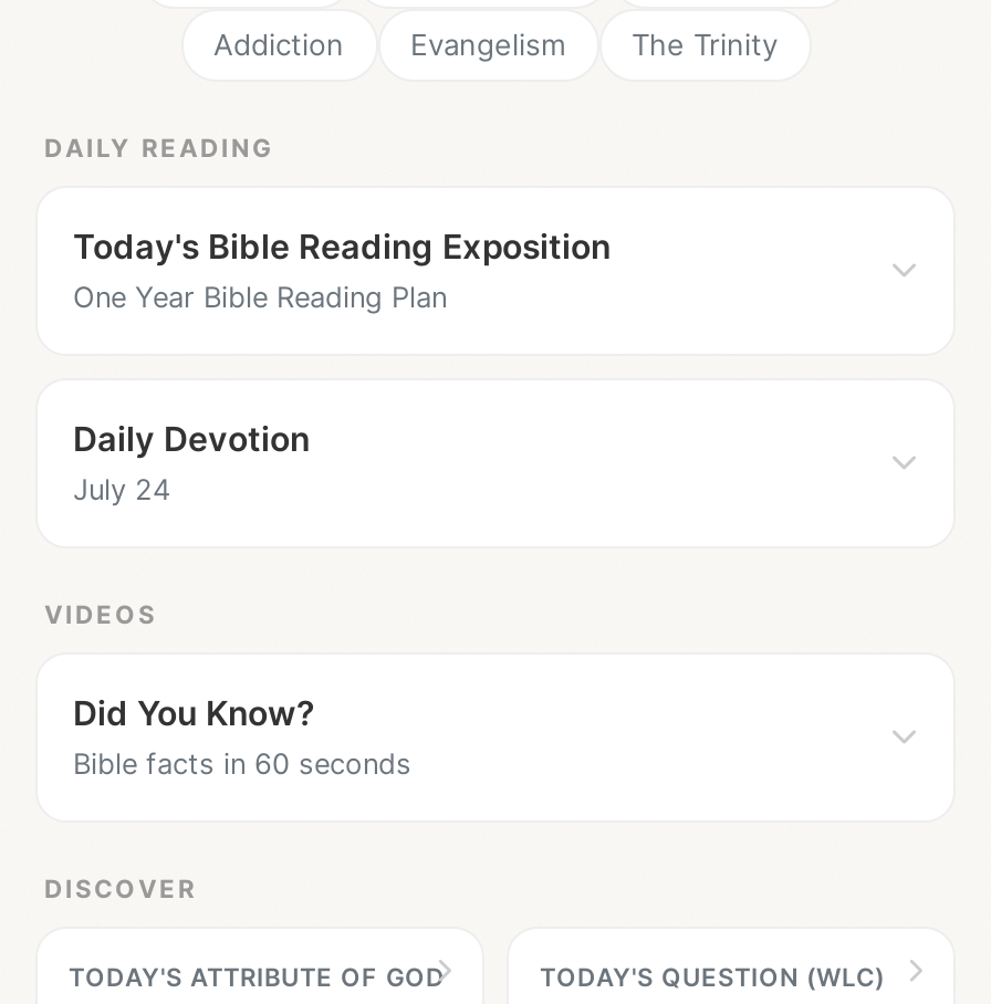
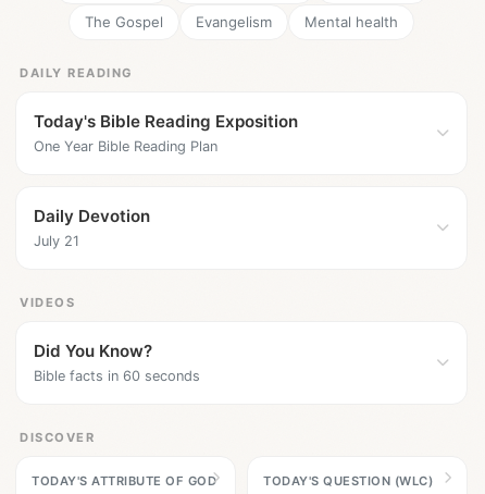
- Addiction
+ The Gospel

- The Trinity
+ Mental health

- July 24
+ July 21
